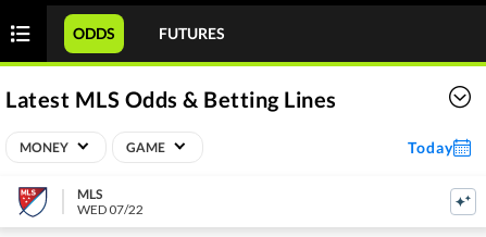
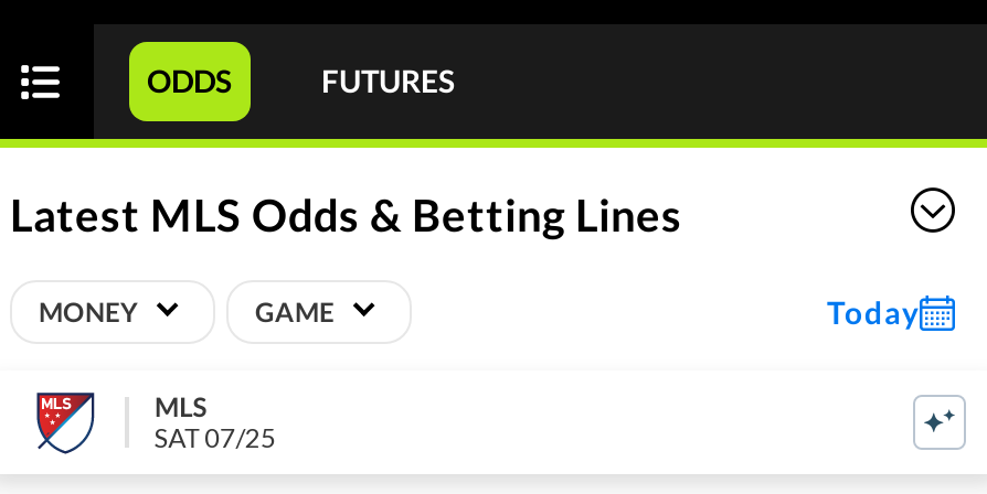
- WED 07/22
+ SAT 07/25
